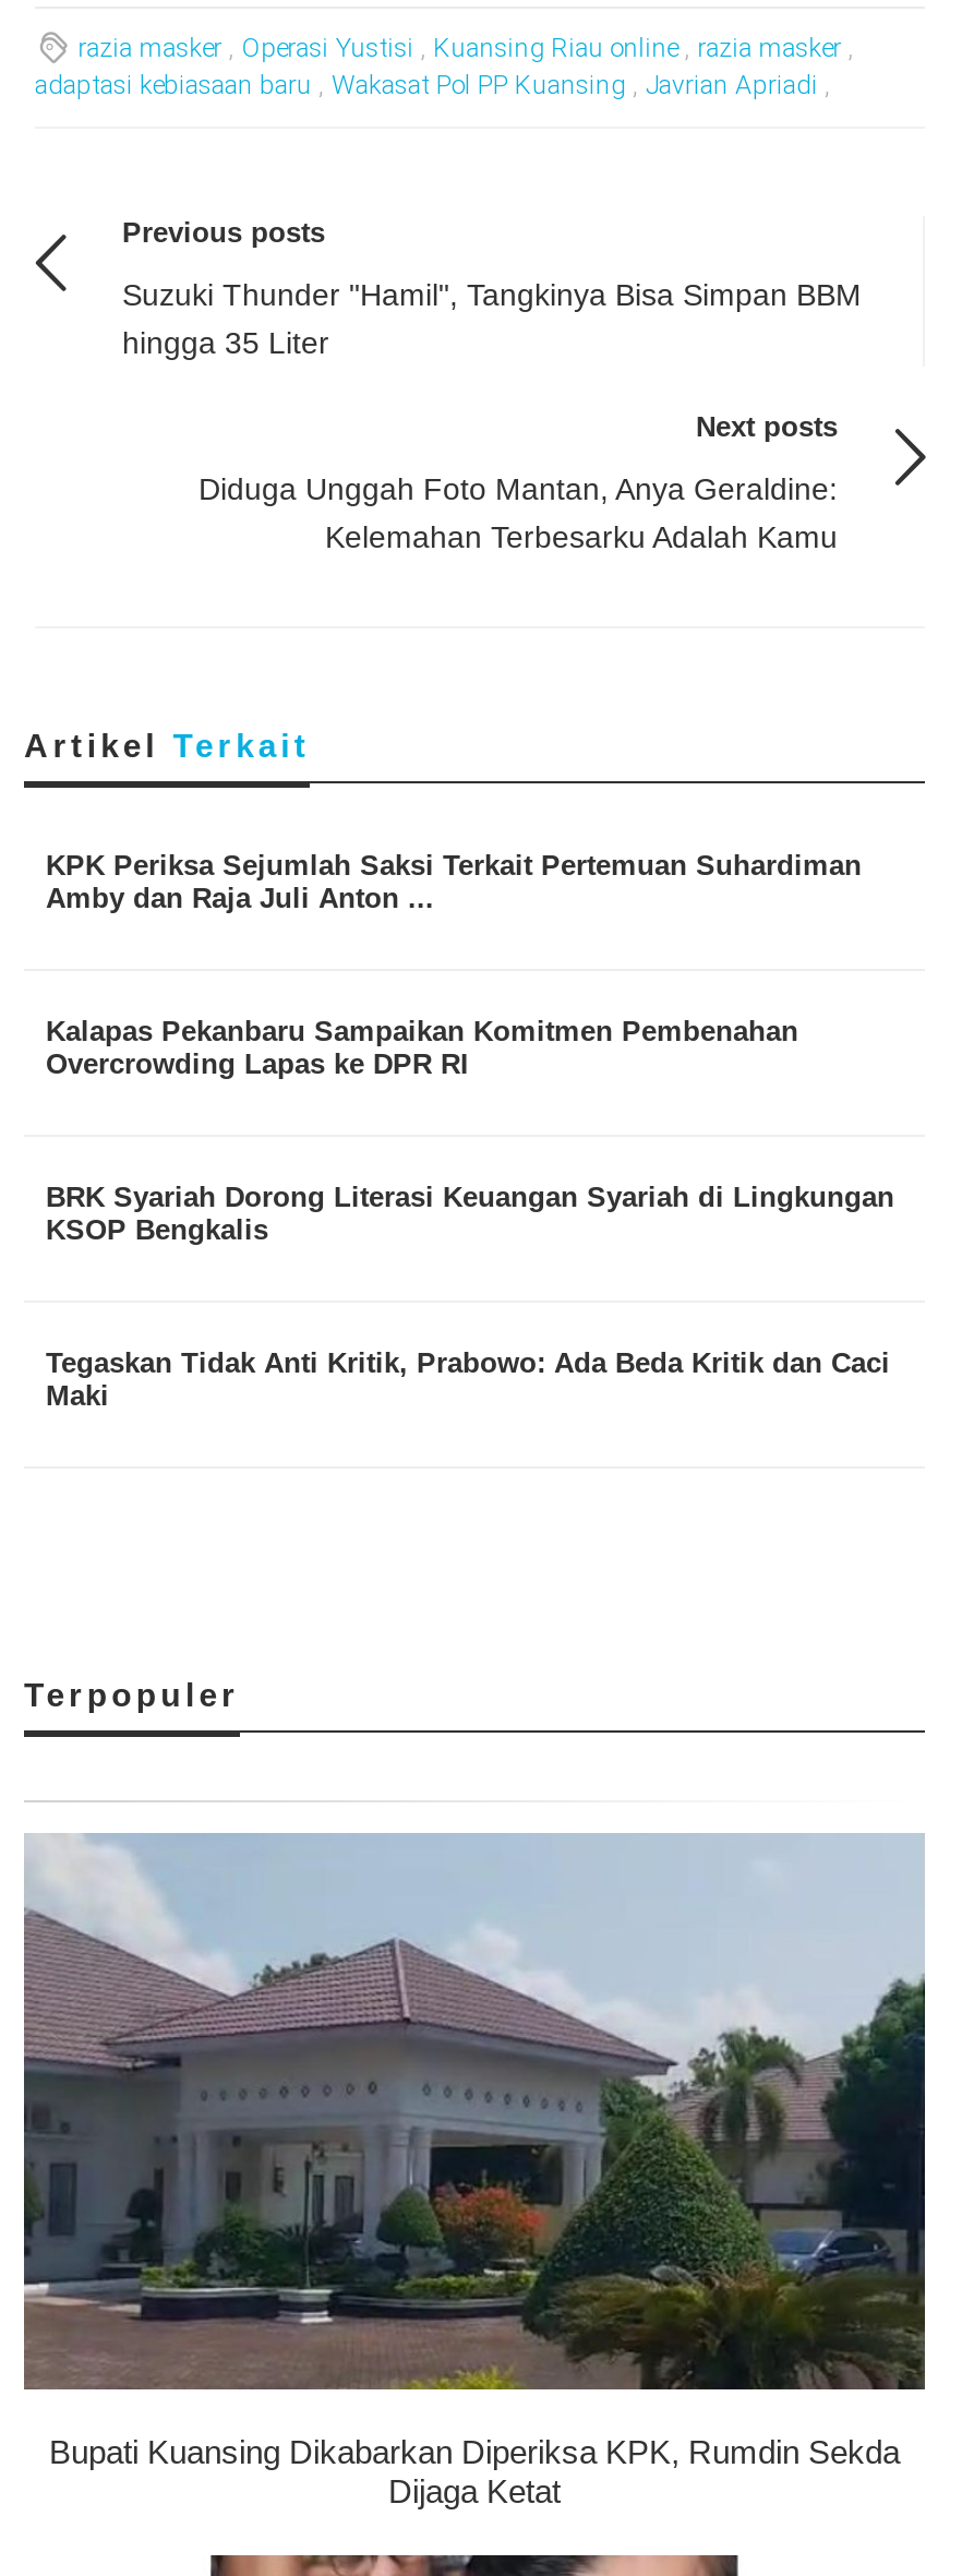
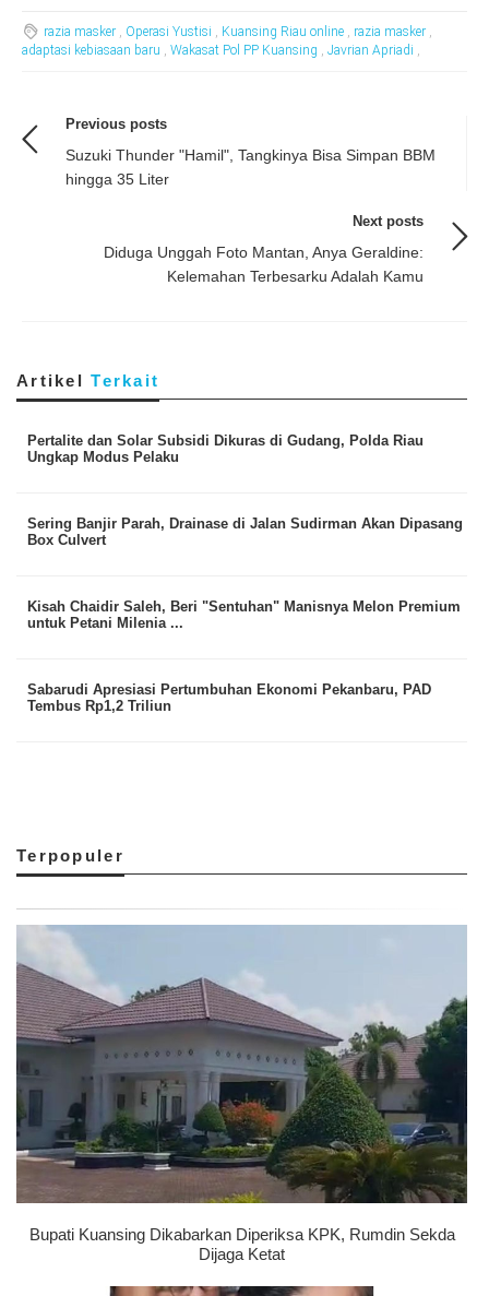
- KPK Periksa Sejumlah Saksi Terkait Pertemuan Suhardiman
- Amby dan Raja Juli Anton ...
+ Pertalite dan Solar Subsidi Dikuras di Gudang, Polda Riau
+ Ungkap Modus Pelaku

- Kalapas Pekanbaru Sampaikan Komitmen Pembenahan
- Overcrowding Lapas ke DPR RI
+ Sering Banjir Parah, Drainase di Jalan Sudirman Akan Dipasang
+ Box Culvert

- BRK Syariah Dorong Literasi Keuangan Syariah di Lingkungan
- KSOP Bengkalis
+ Kisah Chaidir Saleh, Beri "Sentuhan" Manisnya Melon Premium
+ untuk Petani Milenia ...

- Tegaskan Tidak Anti Kritik, Prabowo: Ada Beda Kritik dan Caci
- Maki
+ Sabarudi Apresiasi Pertumbuhan Ekonomi Pekanbaru, PAD
+ Tembus Rp1,2 Triliun
